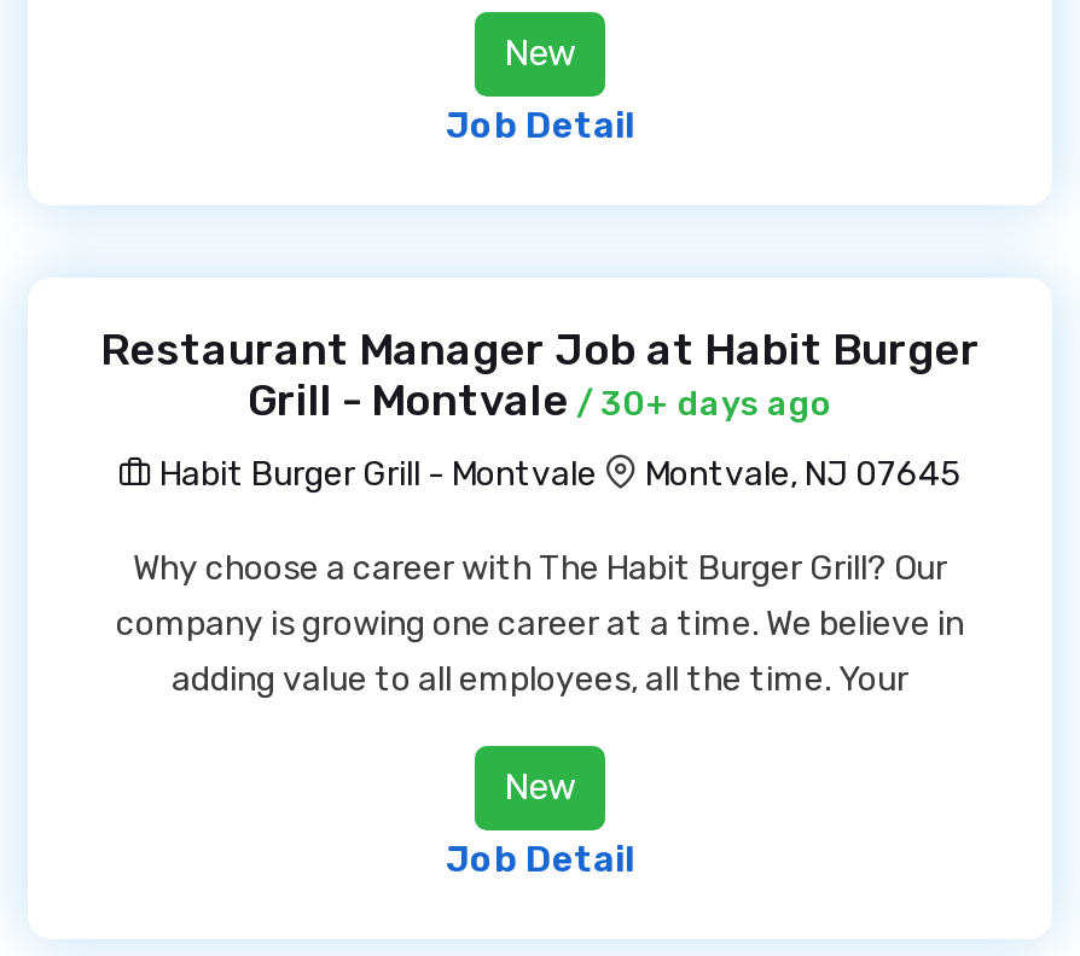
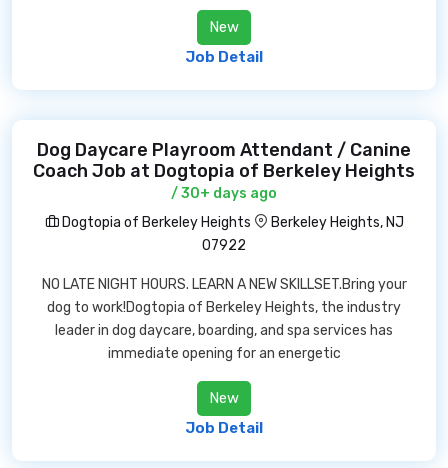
- Restaurant Manager Job at Habit Burger
- Grill - Montvale / 30+ days ago
+ Dog Daycare Playroom Attendant / Canine
+ Coach Job at Dogtopia of Berkeley Heights
+ / 30+ days ago

- Habit Burger Grill - Montvale
- Montvale, NJ 07645
+ Dogtopia of Berkeley Heights
+ Berkeley Heights, NJ
+ 07922

- Why choose a career with The Habit Burger Grill? Our
- company is growing one career at a time. We believe in
- adding value to all employees, all the time. Your
+ NO LATE NIGHT HOURS. LEARN A NEW SKILLSET.Bring your
+ dog to work!Dogtopia of Berkeley Heights, the industry
+ leader in dog daycare, boarding, and spa services has
+ immediate opening for an energetic
